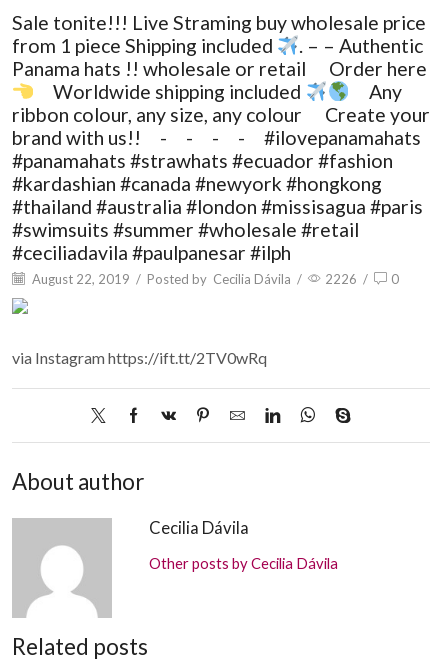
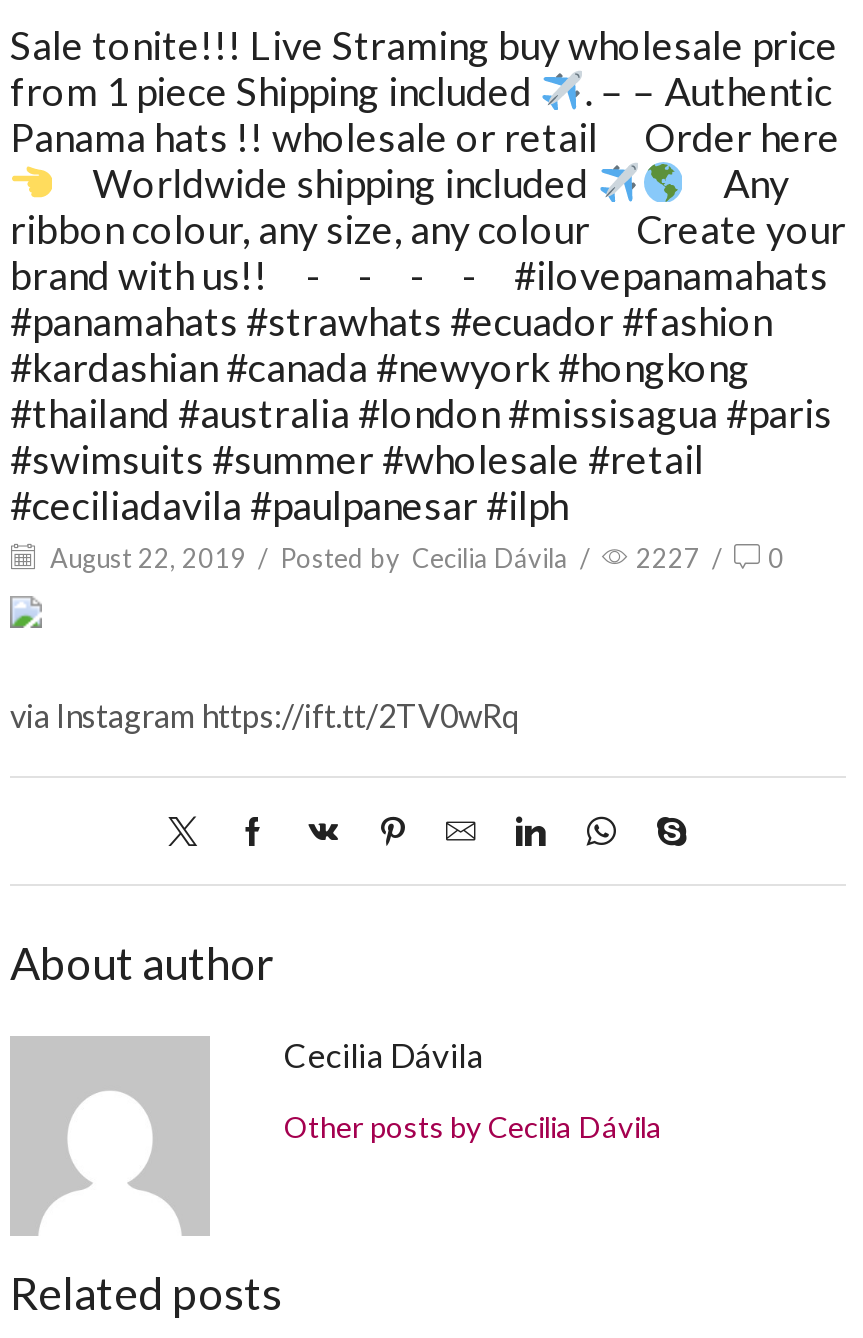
- August 22, 2019 / Posted by Cecilia Dávila / 2226 / 0
+ August 22, 2019 / Posted by Cecilia Dávila / 2227 / 0
